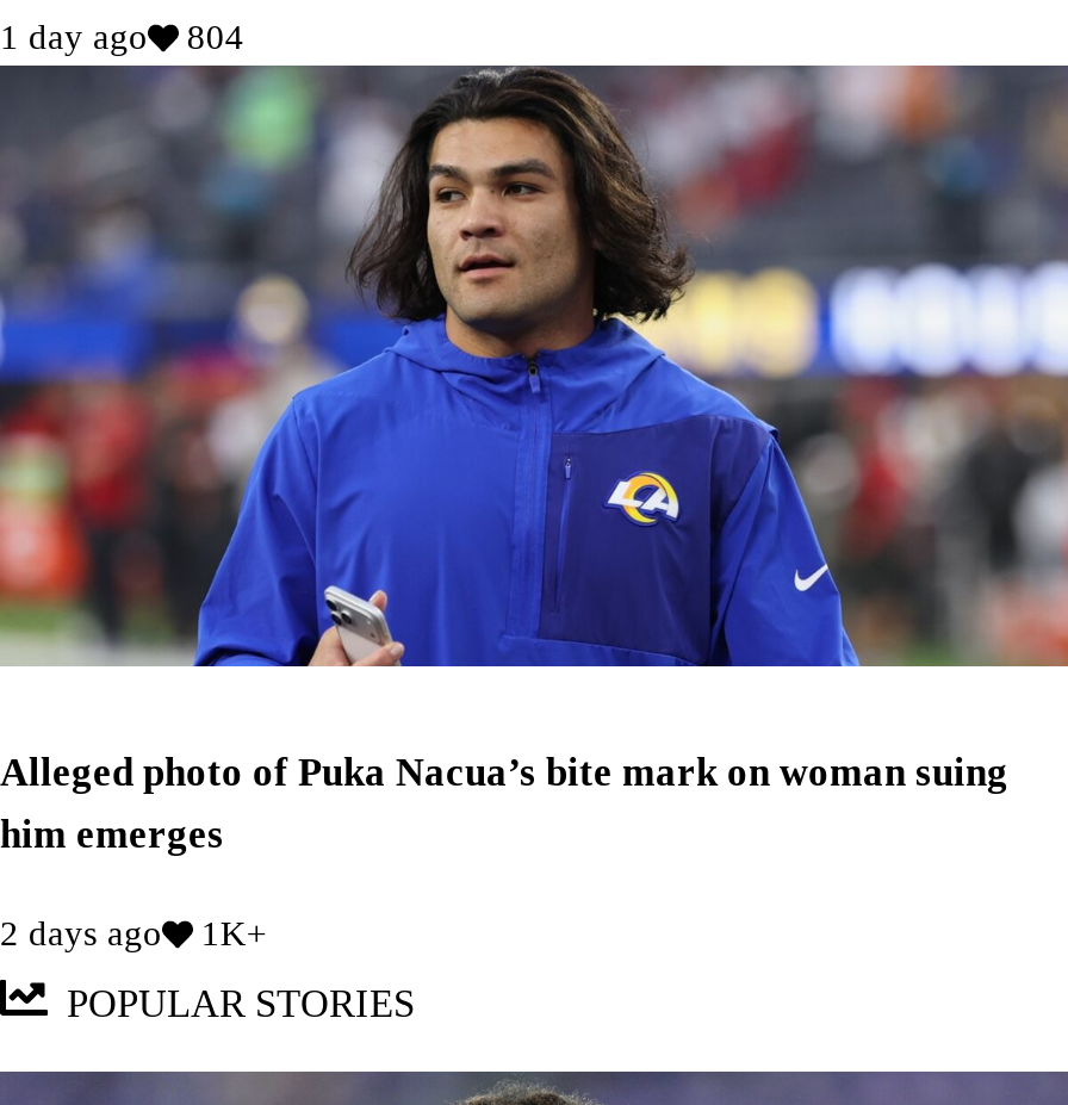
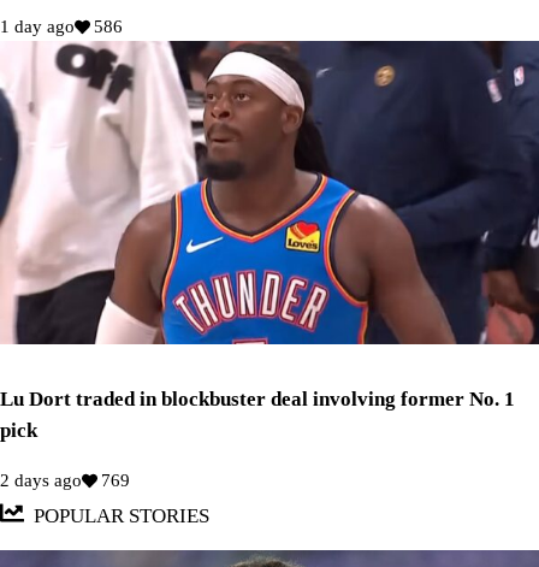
- 1 day ago 804
+ 1 day ago 586

- [image]
- Alleged photo of Puka Nacua’s bite mark on woman suing
- him emerges
+ [image]
+ Lu Dort traded in blockbuster deal involving former No. 1
+ pick

- 2 days ago 1K+
+ 2 days ago 769
